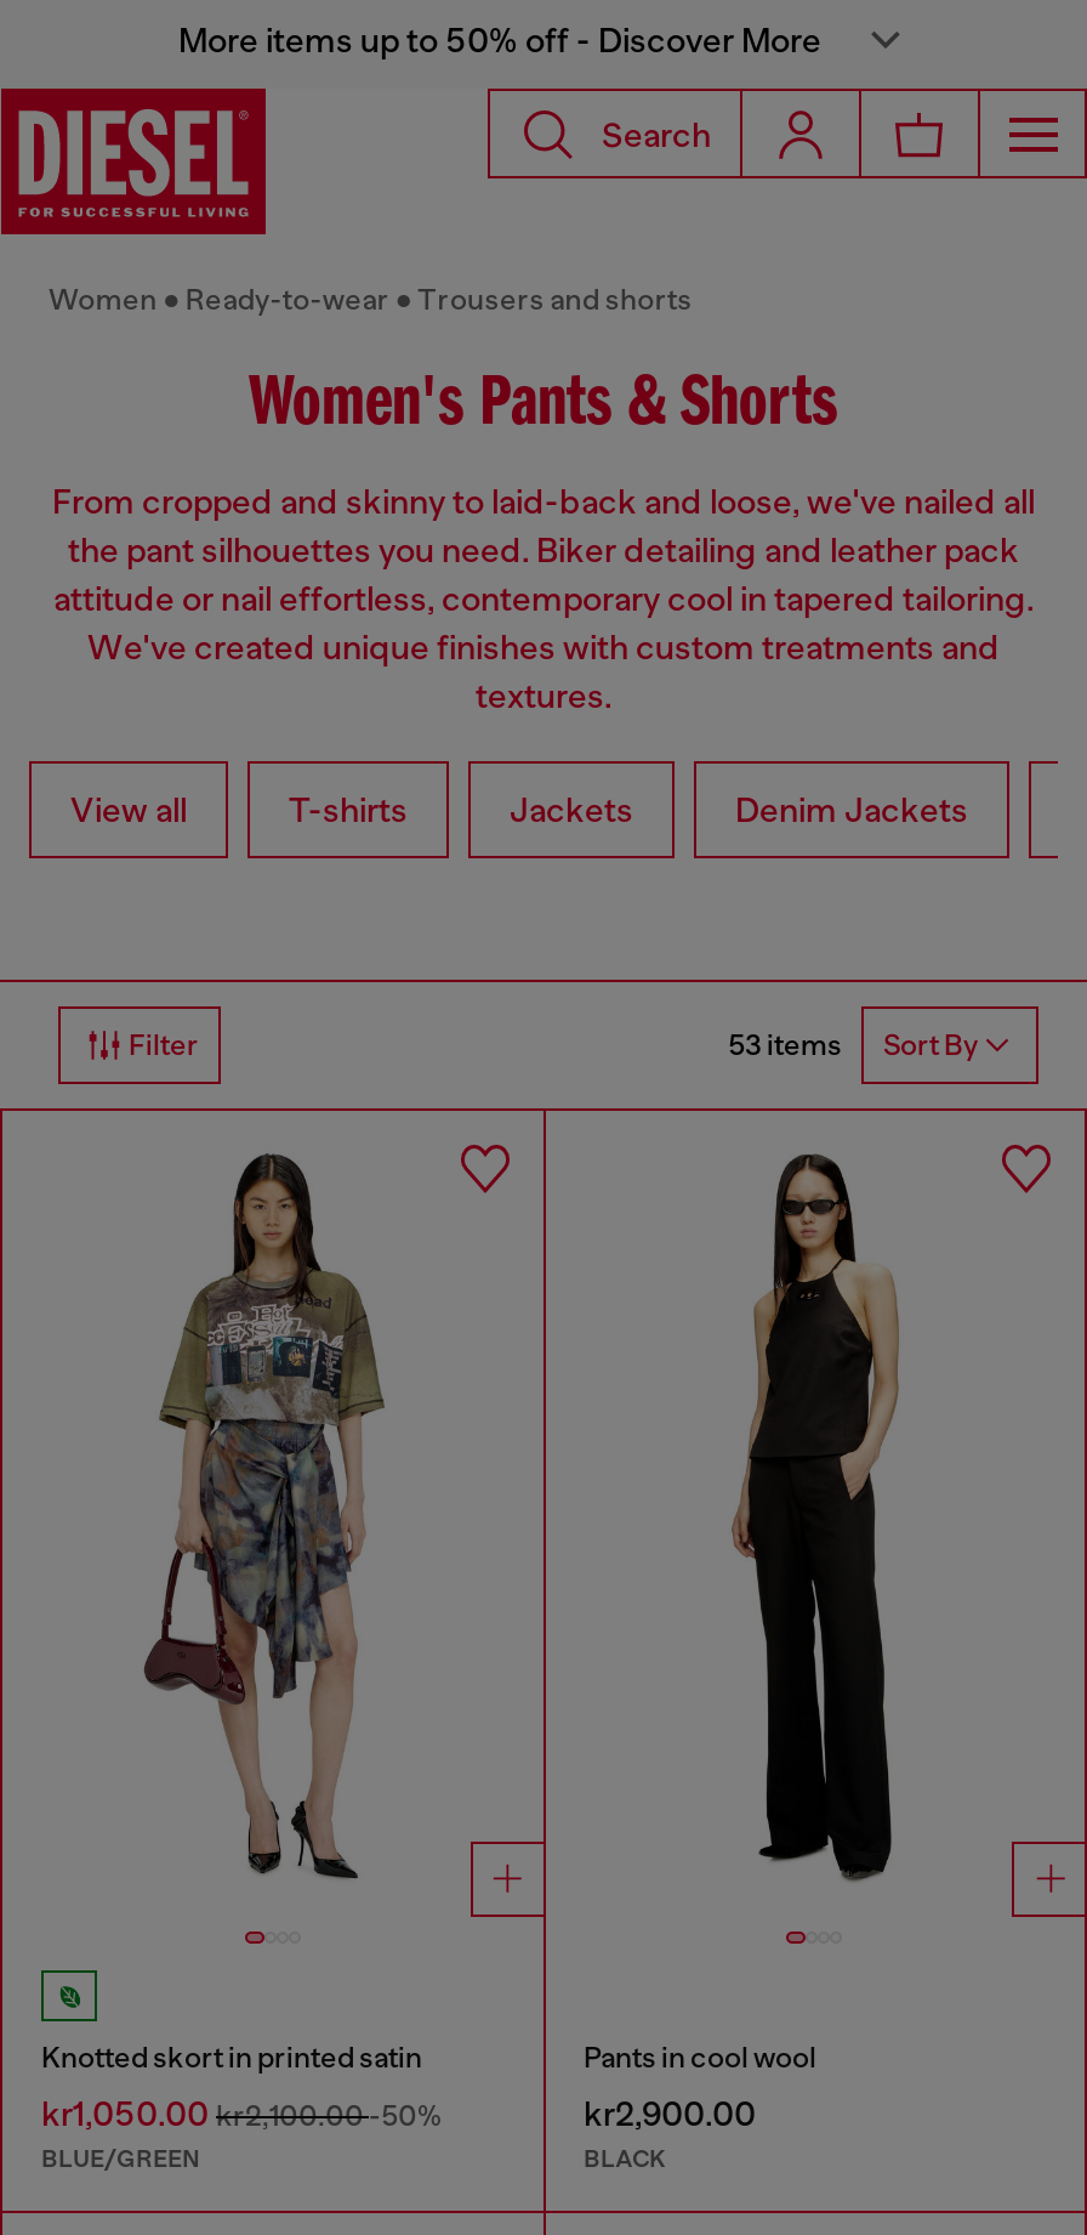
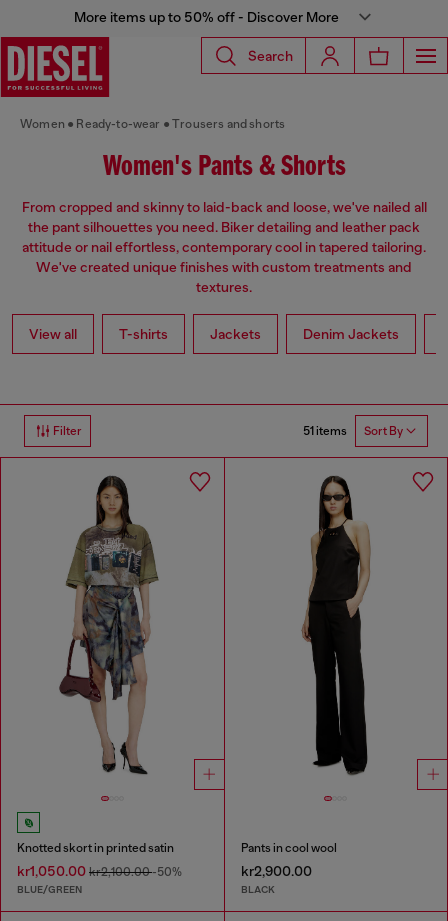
- 53 items Sort By
+ 51 items Sort By
